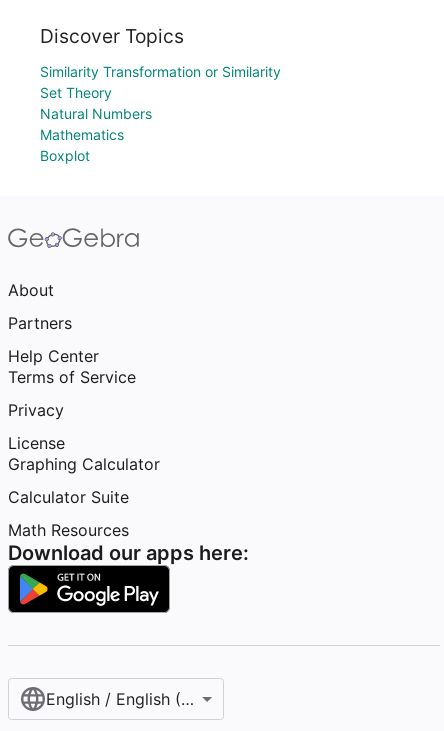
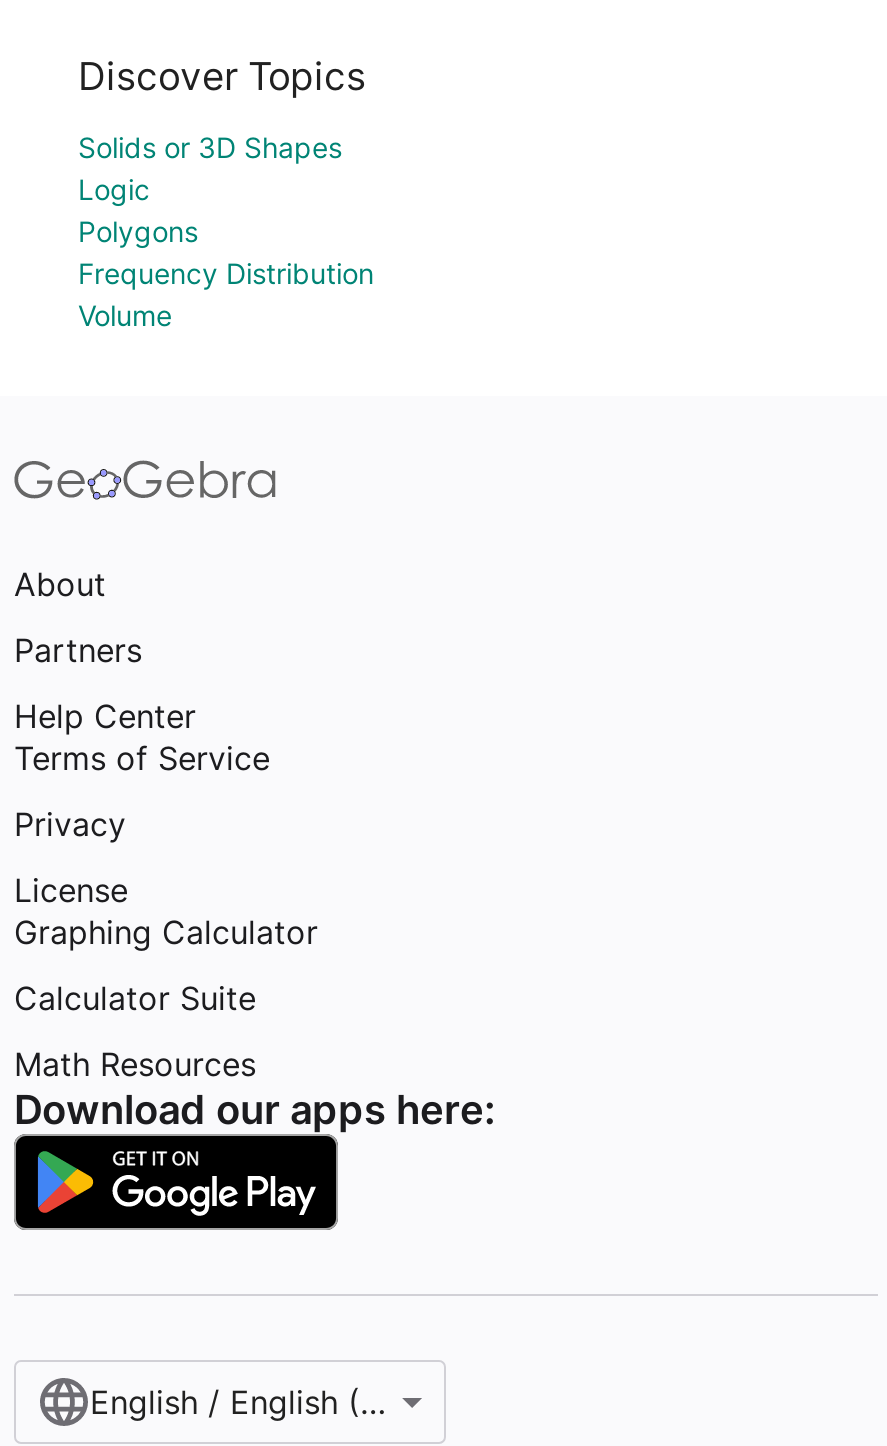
- Similarity Transformation or Similarity
- Set Theory
- Natural Numbers
- Mathematics
- Boxplot
+ Solids or 3D Shapes
+ Logic
+ Polygons
+ Frequency Distribution
+ Volume
